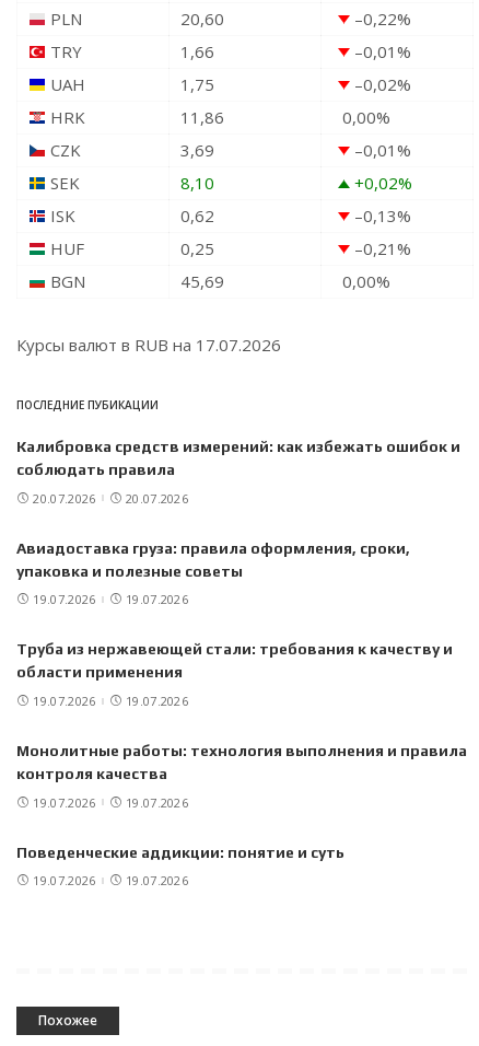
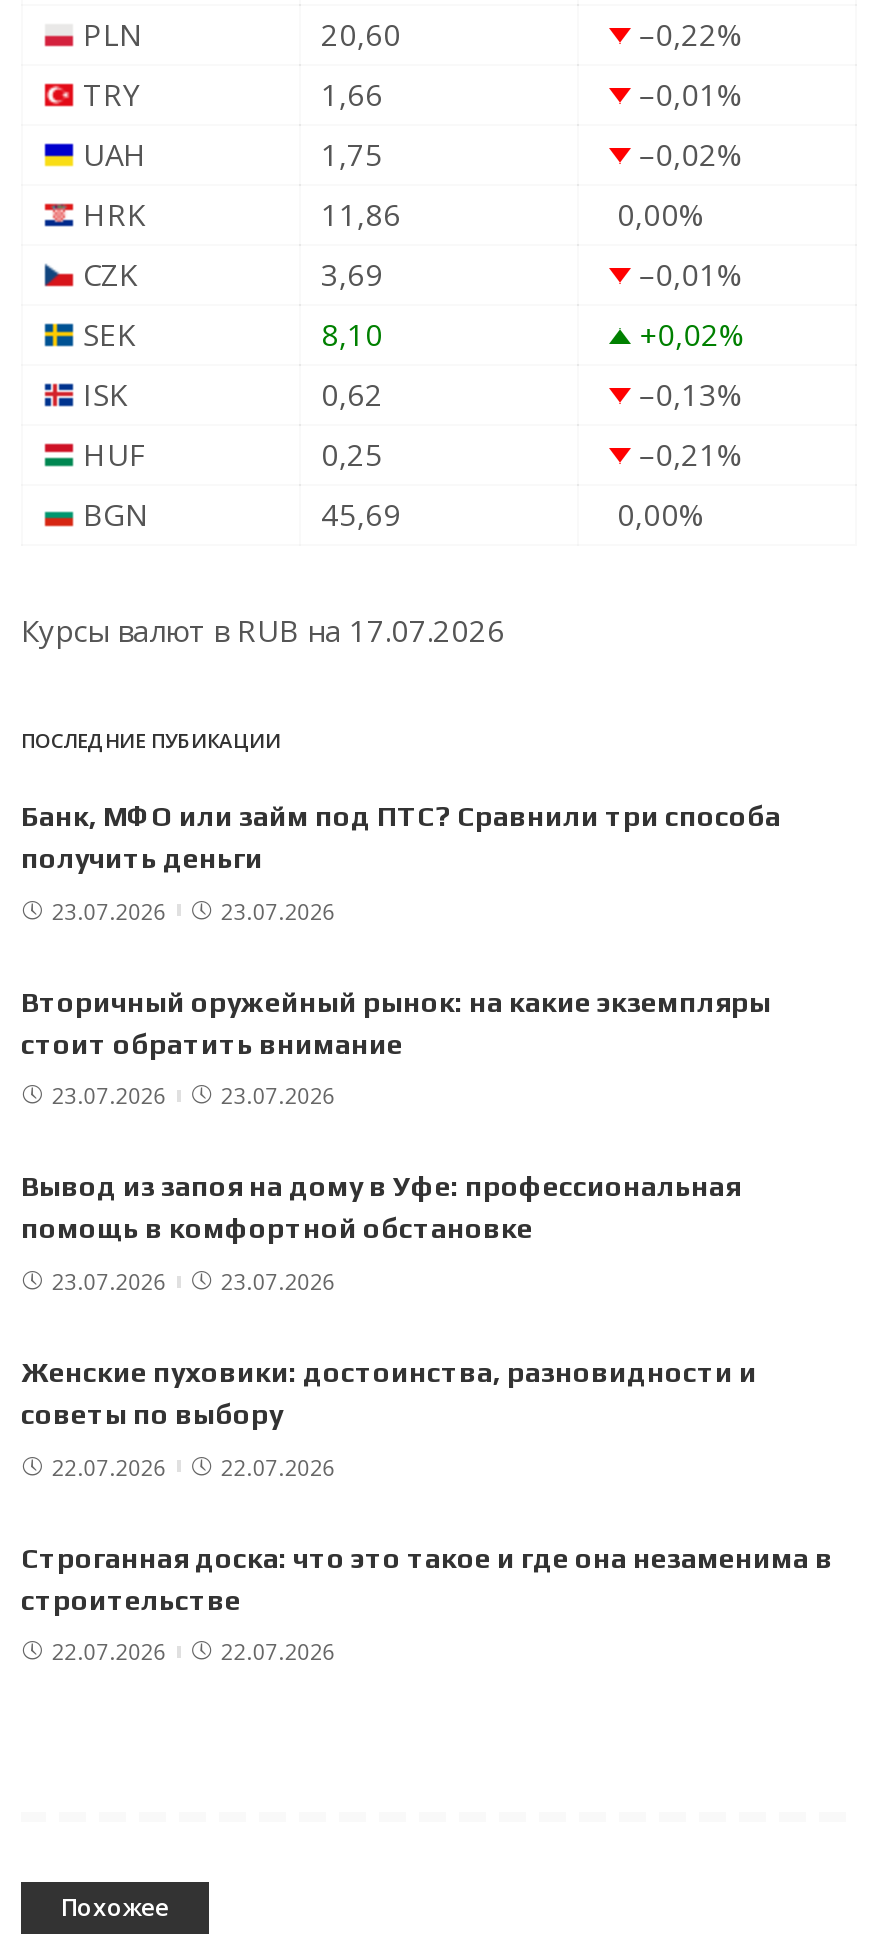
- Калибровка средств измерений: как избежать ошибок и
- соблюдать правила
+ Банк, МФО или займ под ПТС? Сравнили три способа
+ получить деньги

- 20.07.2026
- 20.07.2026
+ 23.07.2026
+ 23.07.2026

- Авиадоставка груза: правила оформления, сроки,
- упаковка и полезные советы
+ Вторичный оружейный рынок: на какие экземпляры
+ стоит обратить внимание

- 19.07.2026
- 19.07.2026
+ 23.07.2026
+ 23.07.2026

- Труба из нержавеющей стали: требования к качеству и
- области применения
+ Вывод из запоя на дому в Уфе: профессиональная
+ помощь в комфортной обстановке

- 19.07.2026
- 19.07.2026
+ 23.07.2026
+ 23.07.2026

- Монолитные работы: технология выполнения и правила
- контроля качества
+ Женские пуховики: достоинства, разновидности и
+ советы по выбору

- 19.07.2026
- 19.07.2026
+ 22.07.2026
+ 22.07.2026

- Поведенческие аддикции: понятие и суть
+ Строганная доска: что это такое и где она незаменима в
+ строительстве

- 19.07.2026
- 19.07.2026
+ 22.07.2026
+ 22.07.2026
